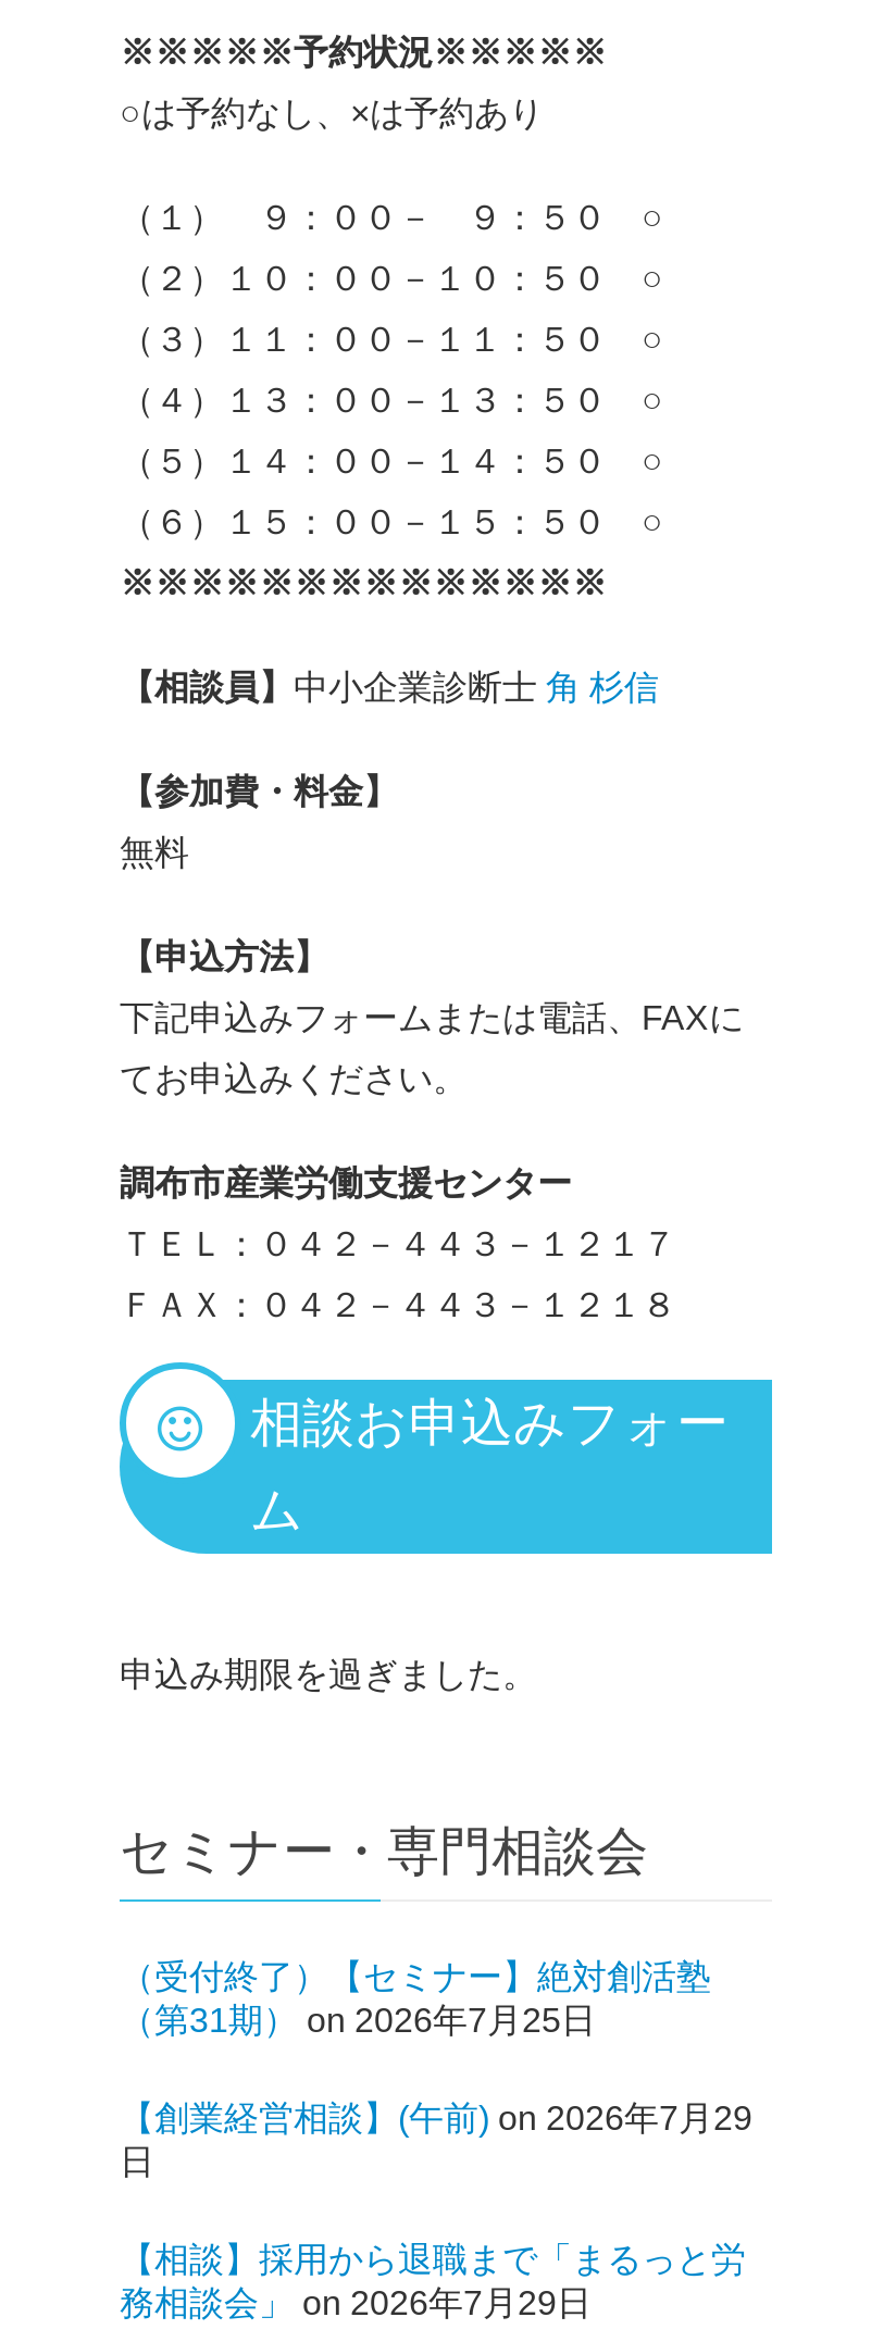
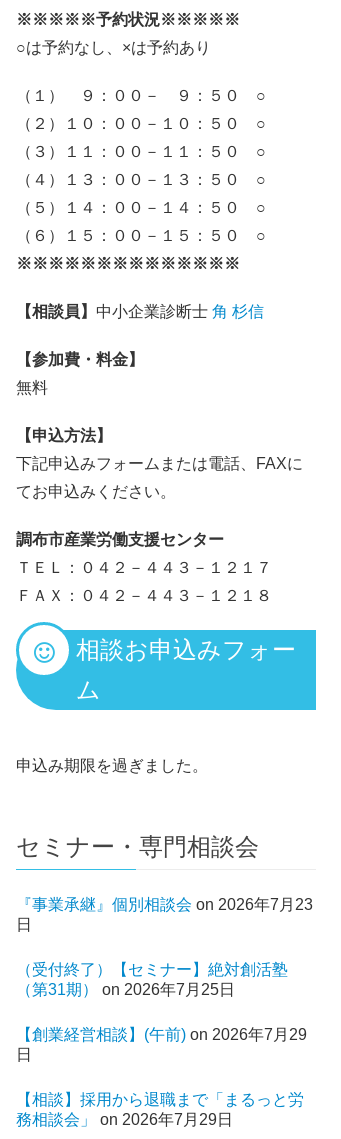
+ 『事業承継』個別相談会on 2026年7月23
+ 日
